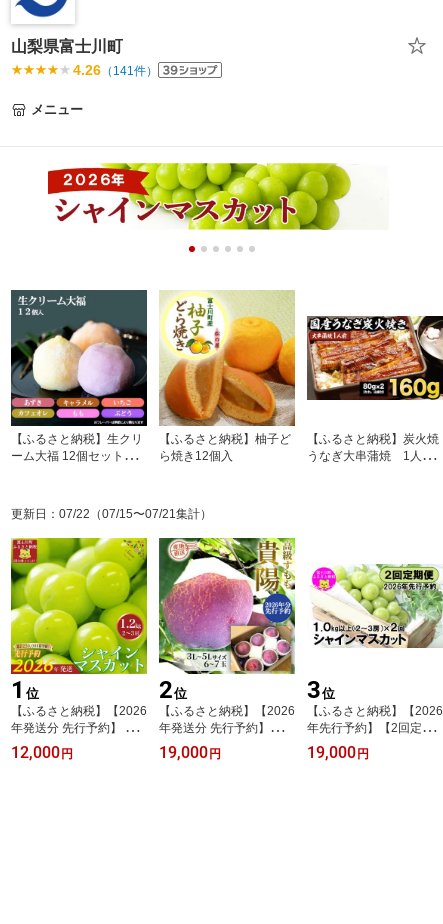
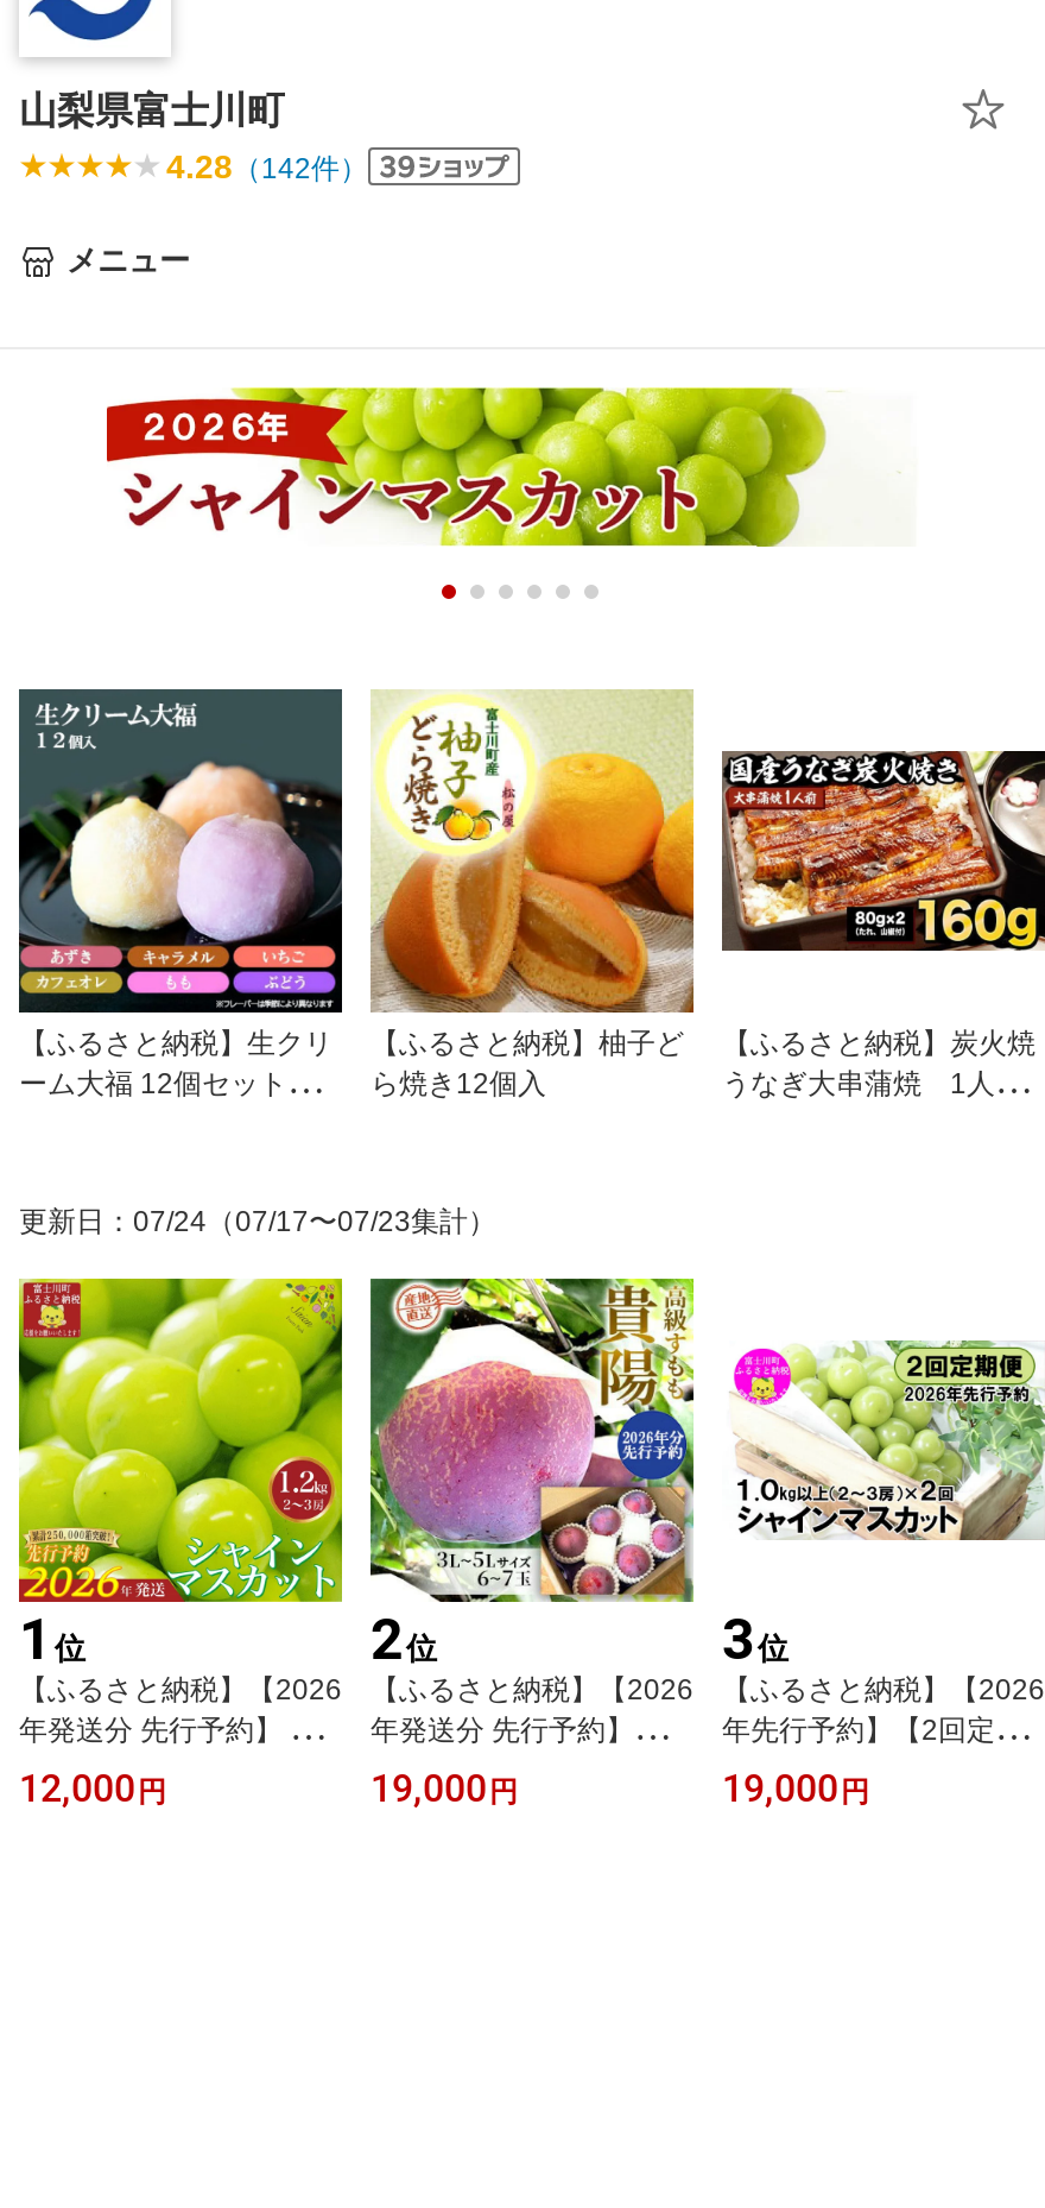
- 4.26（141件）
+ 4.28（142件）

- 更新日：07/22（07/15〜07/21集計）
+ 更新日：07/24（07/17〜07/23集計）
